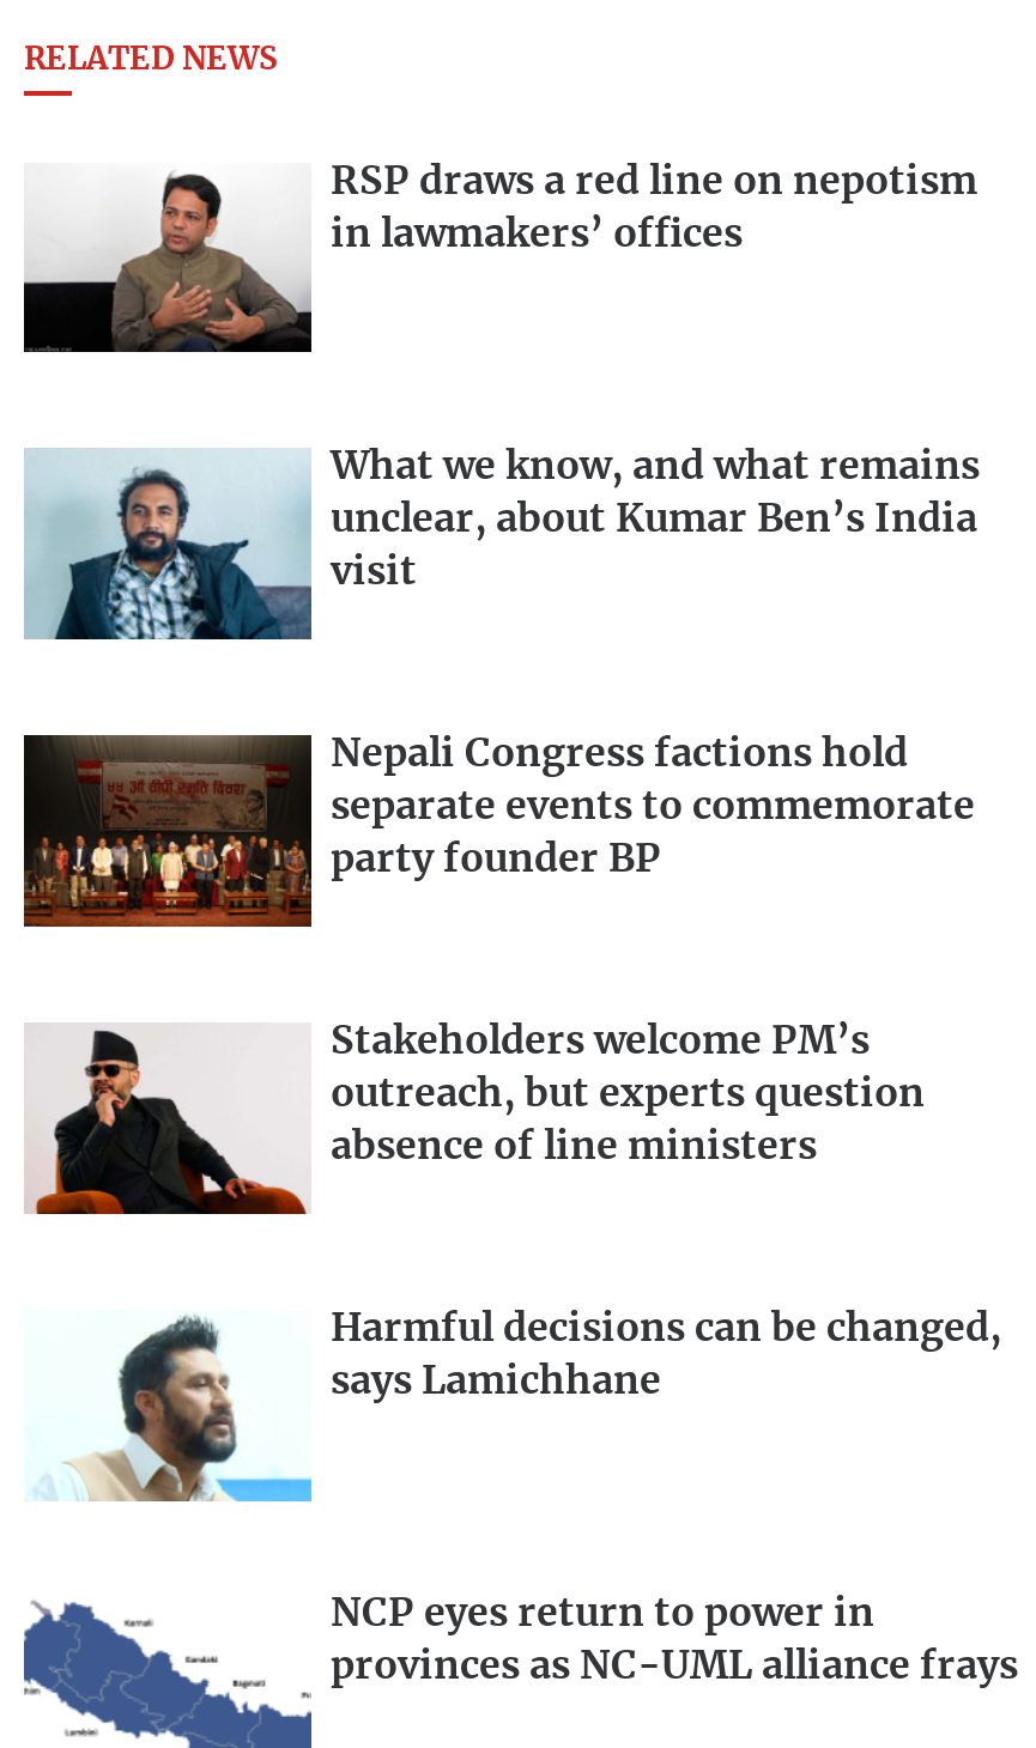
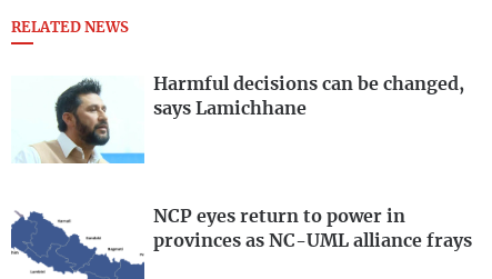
- [image]
- RSP draws a red line on nepotism
- in lawmakers’ offices

- [image]
- What we know, and what remains
- unclear, about Kumar Ben’s India
- visit

- [image]
- Nepali Congress factions hold
- separate events to commemorate
- party founder BP

- [image]
- Stakeholders welcome PM’s
- outreach, but experts question
- absence of line ministers
